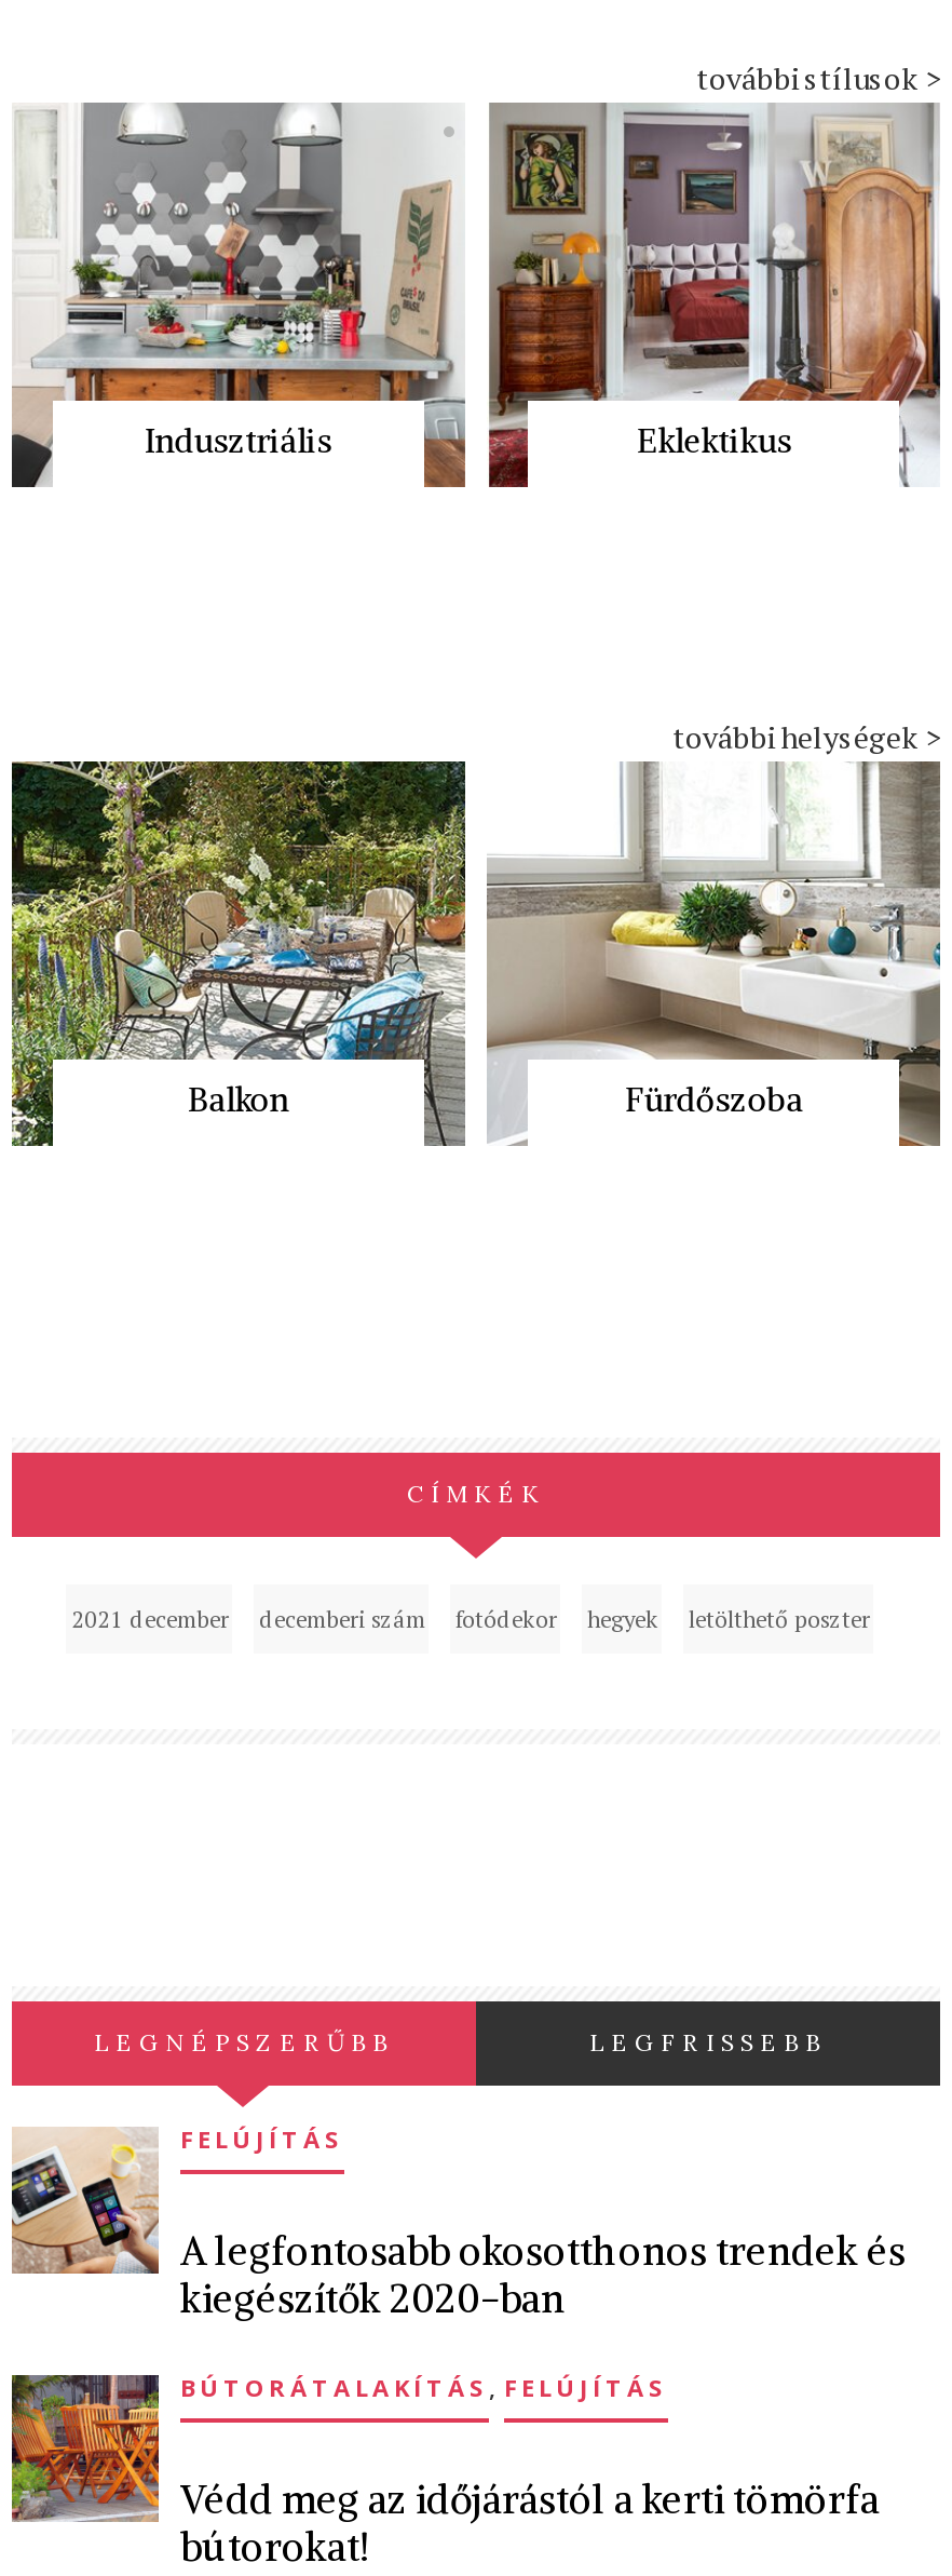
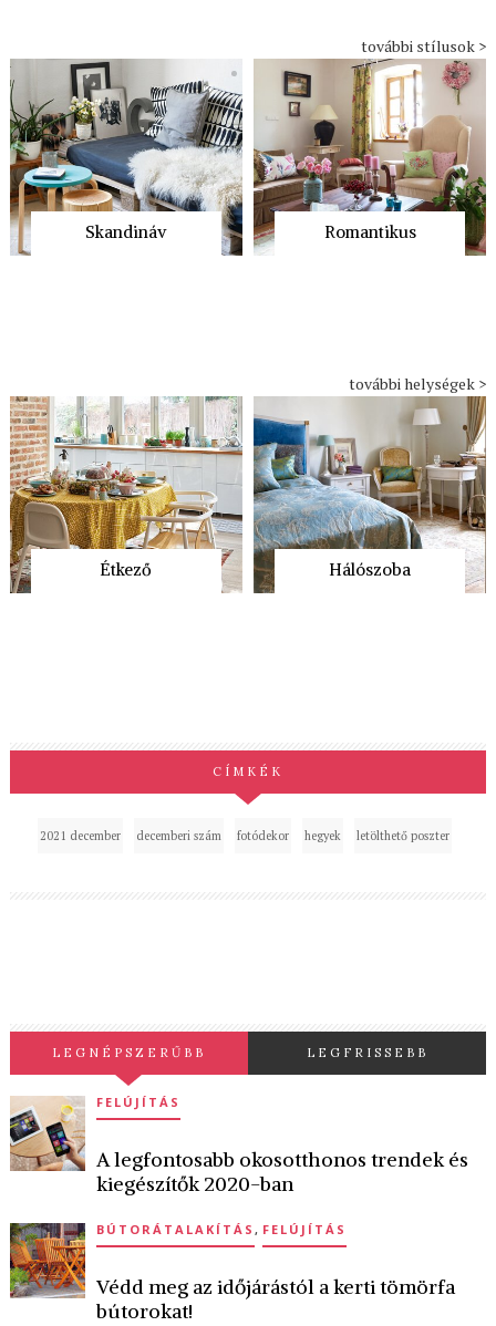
- [image]
- Indusztriális
- Eklektikus
+ [image]
+ Skandináv
+ Romantikus

- [image]
+ [image]

- [image]
- Balkon
- Fürdőszoba
+ [image]
+ Étkező
+ Hálószoba

- [image]
+ [image]
